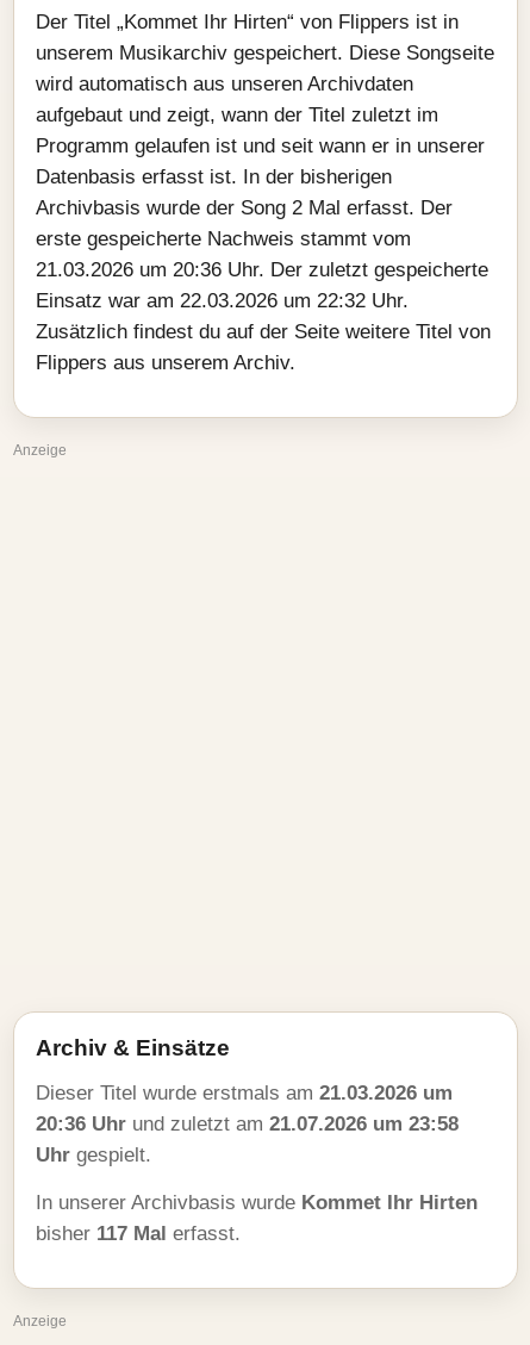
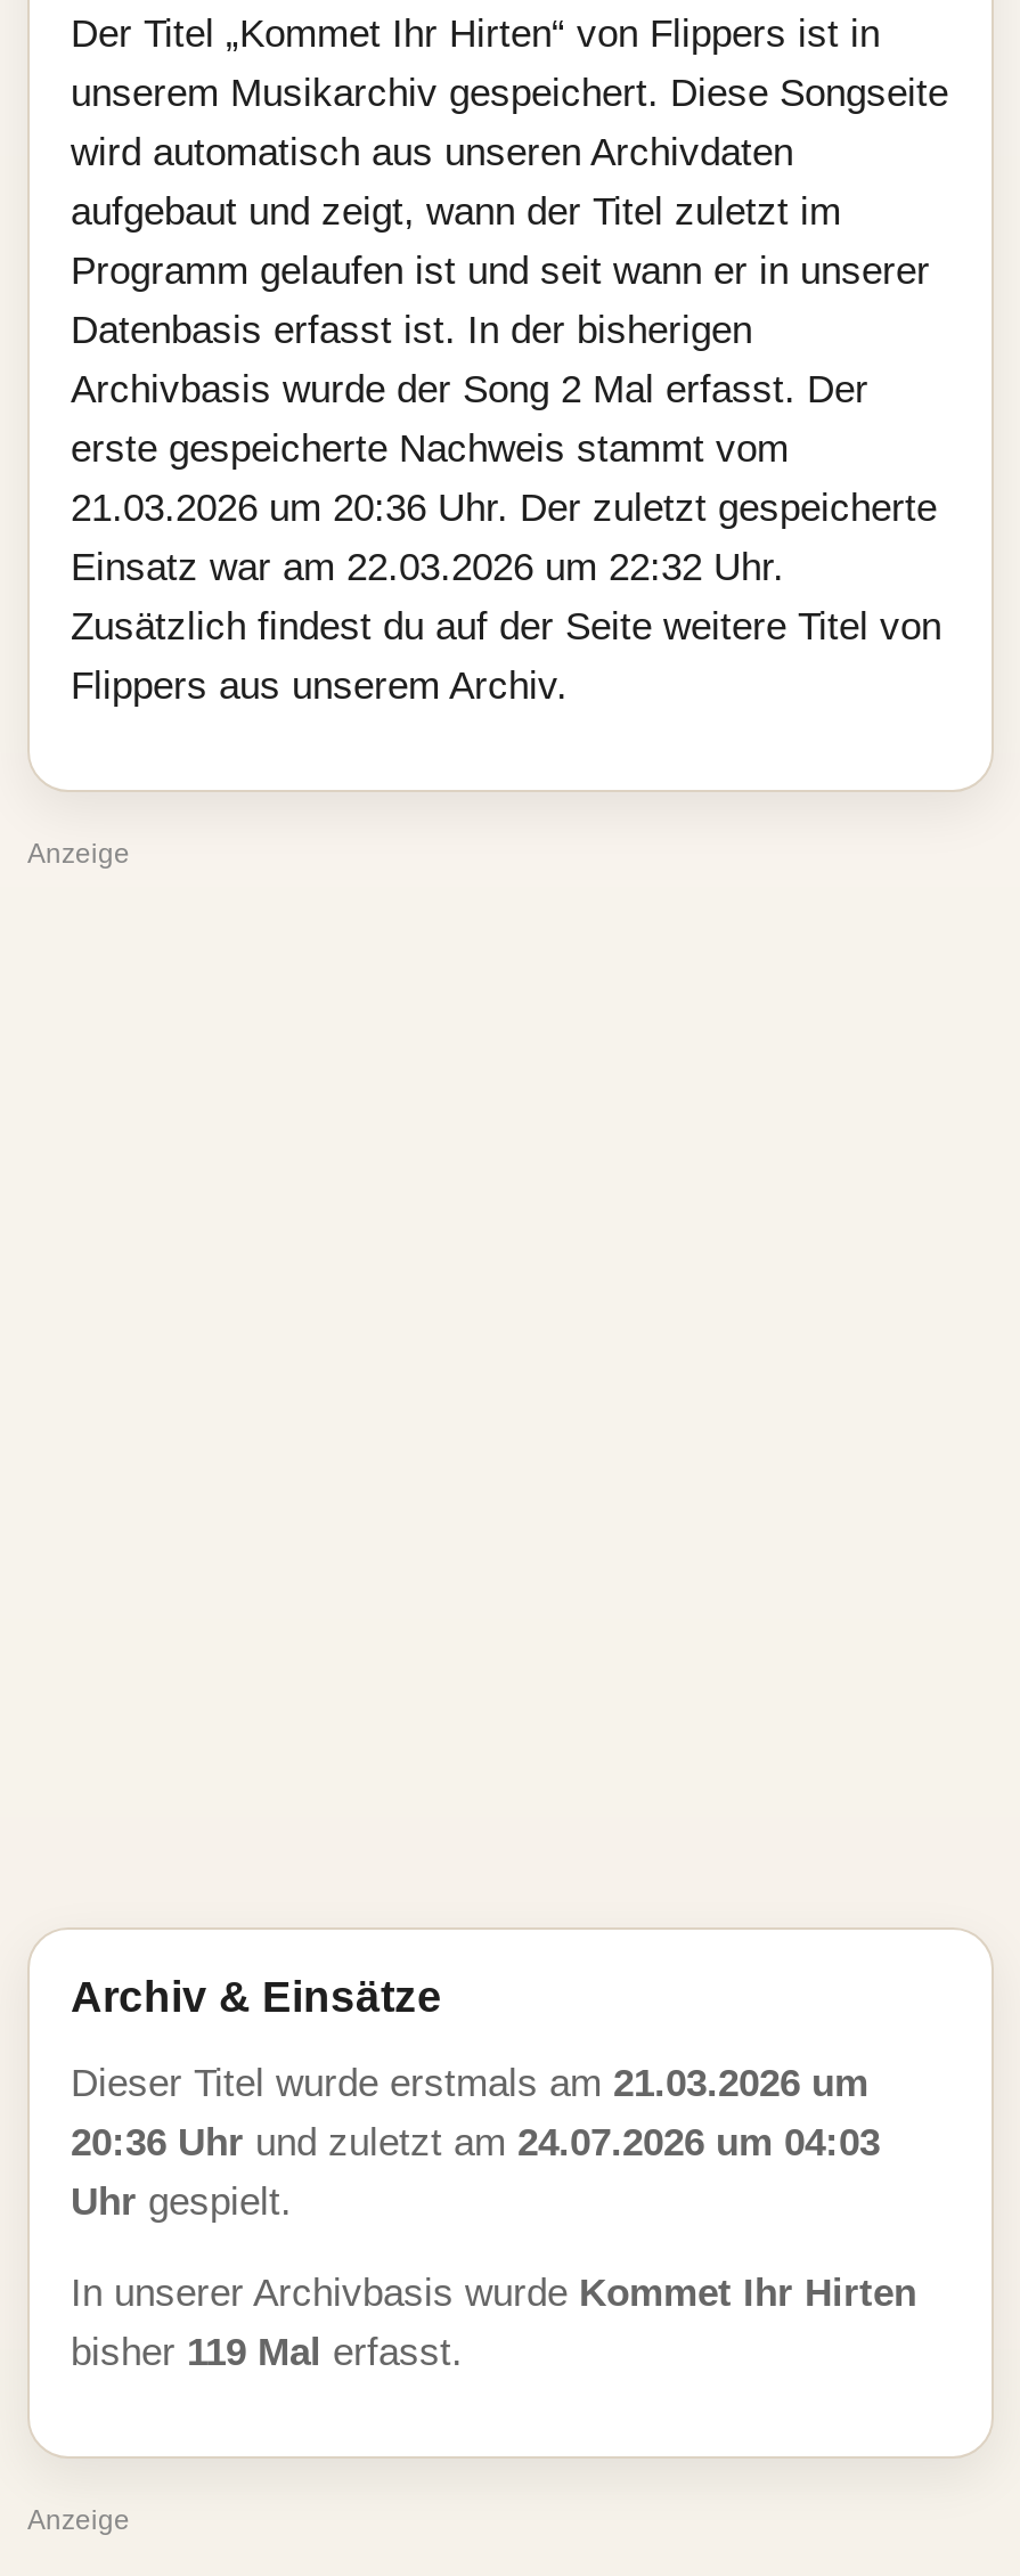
- 20:36 Uhr und zuletzt am 21.07.2026 um 23:58
+ 20:36 Uhr und zuletzt am 24.07.2026 um 04:03

- bisher 117 Mal erfasst.
+ bisher 119 Mal erfasst.
